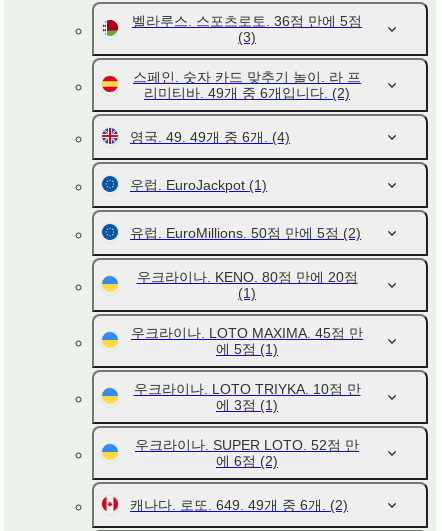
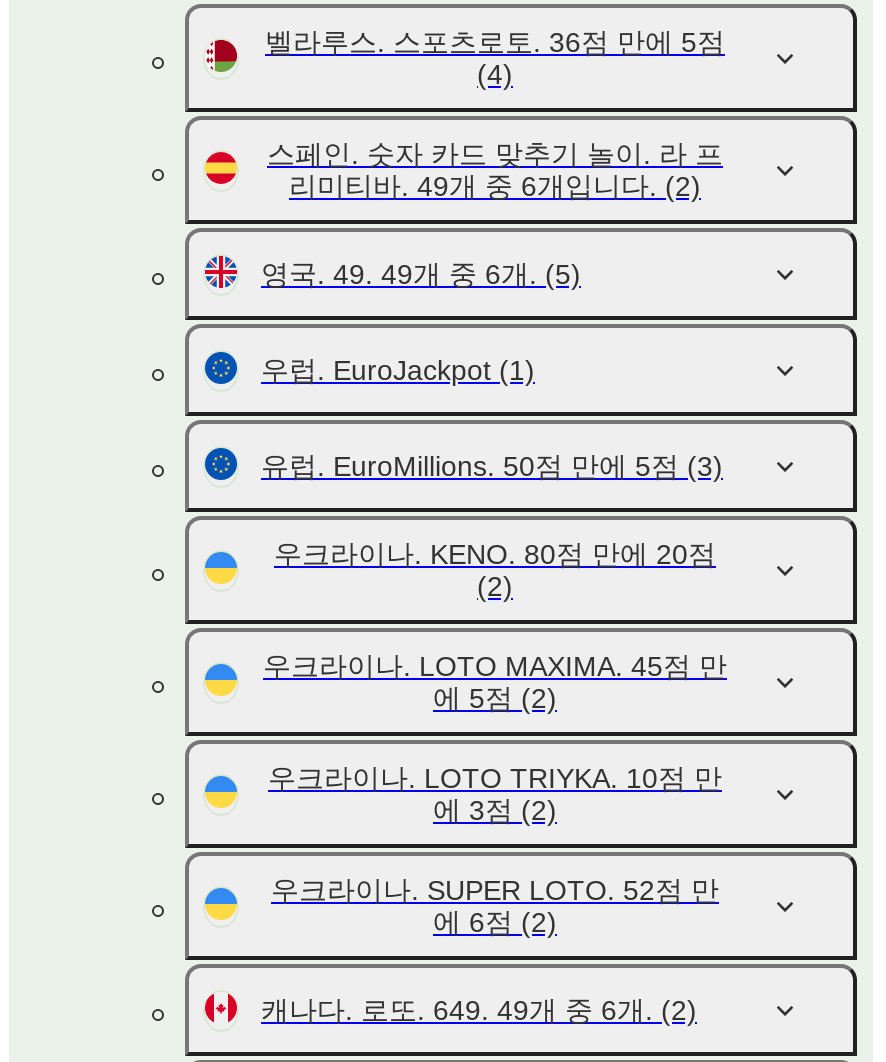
- (3)
+ (4)

- 영국. 49. 49개 중 6개. (4)
+ 영국. 49. 49개 중 6개. (5)

- 유럽. EuroMillions. 50점 만에 5점 (2)
+ 유럽. EuroMillions. 50점 만에 5점 (3)

- (1)
+ (2)

- 에 5점 (1)
+ 에 5점 (2)

- 에 3점 (1)
+ 에 3점 (2)
